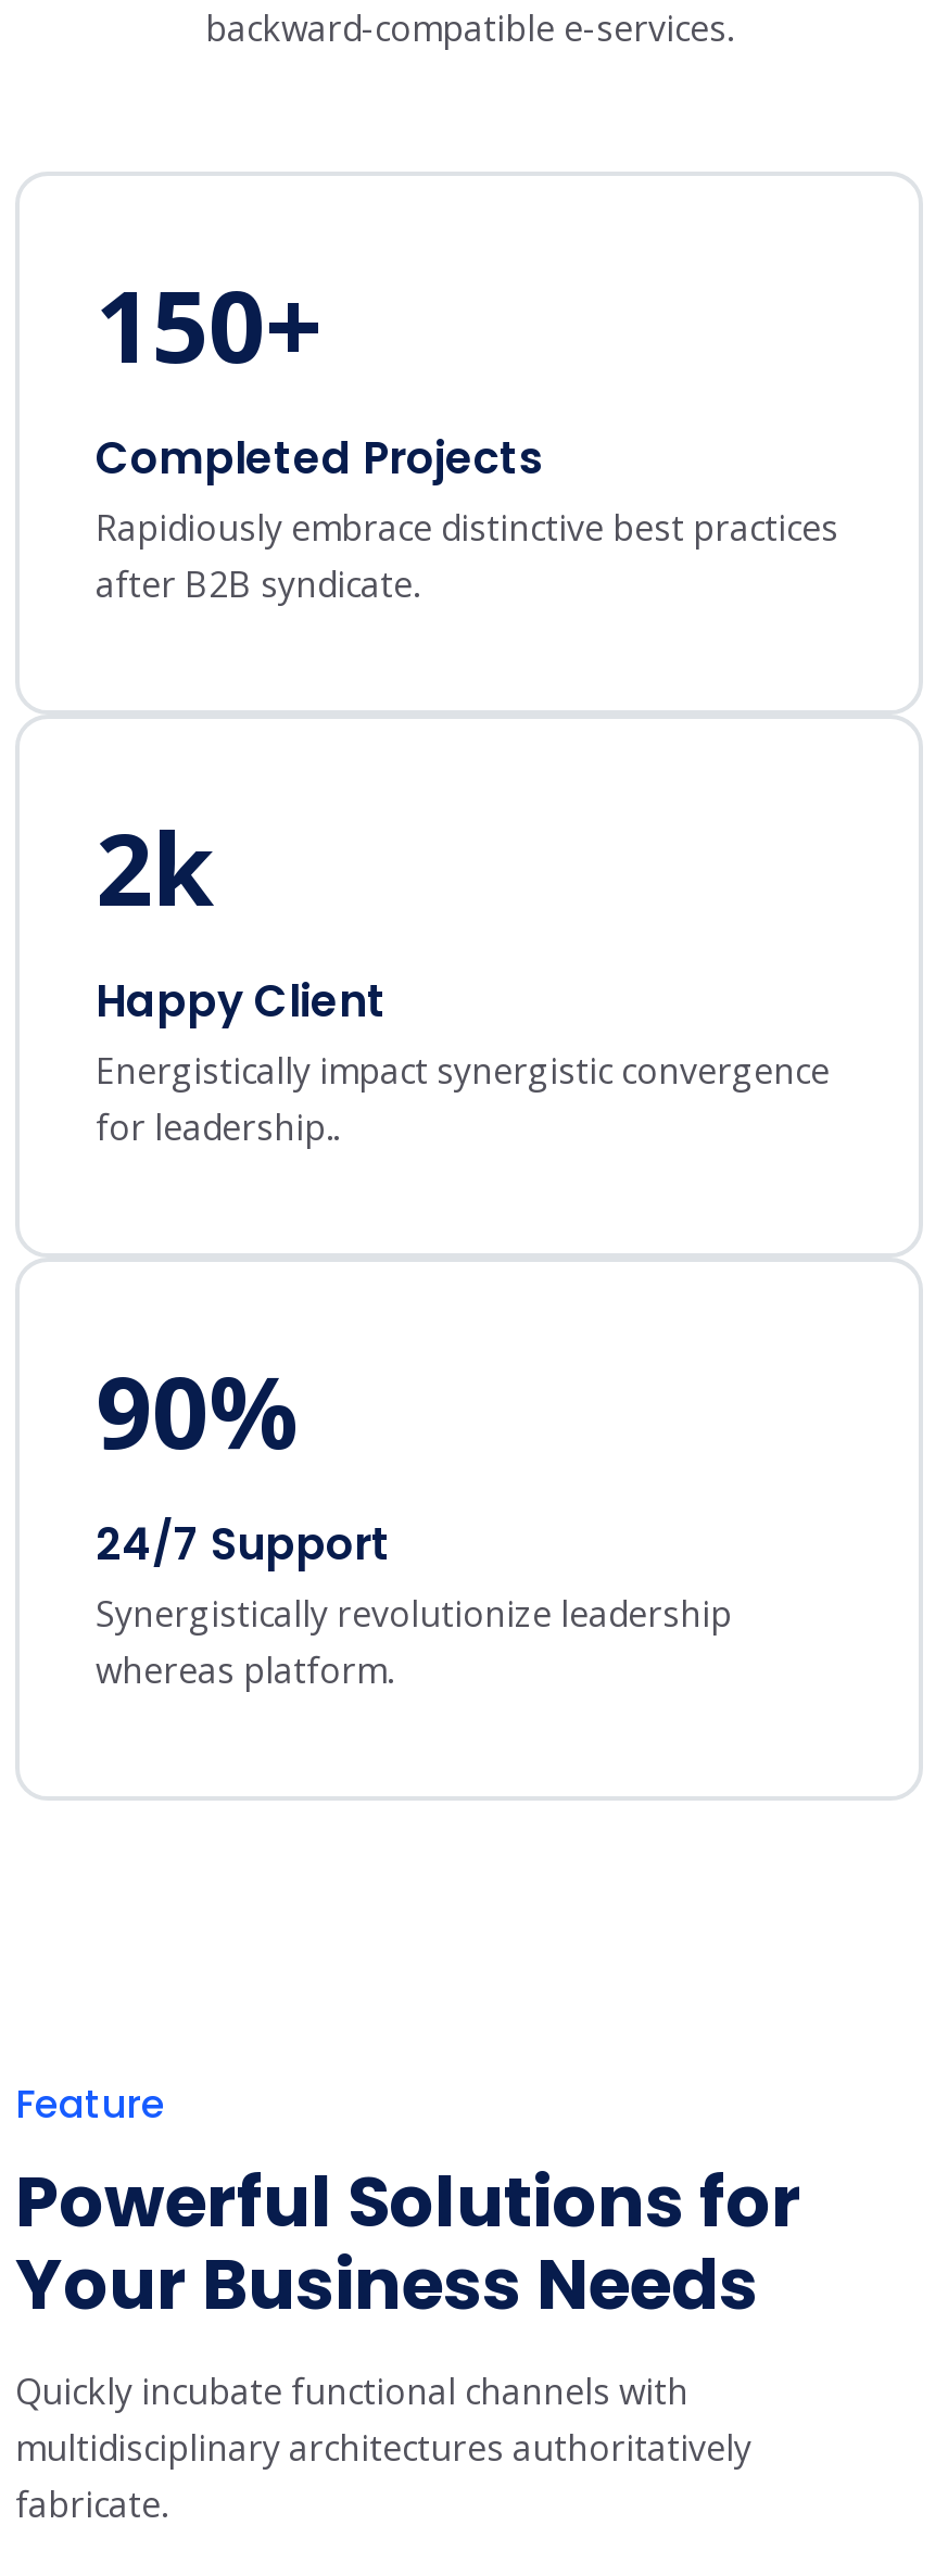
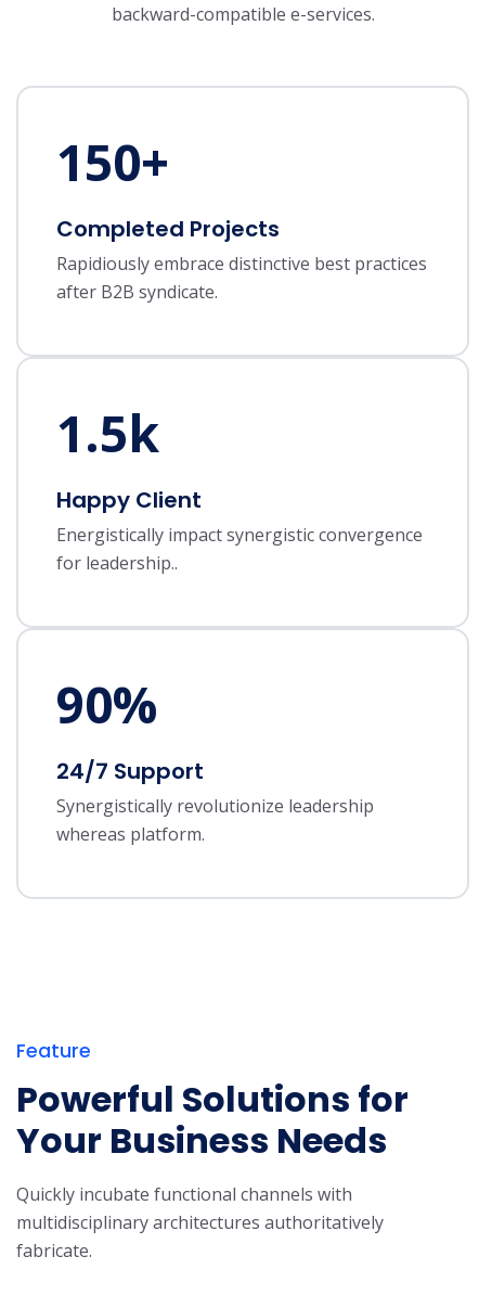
- 2k
+ 1.5k
